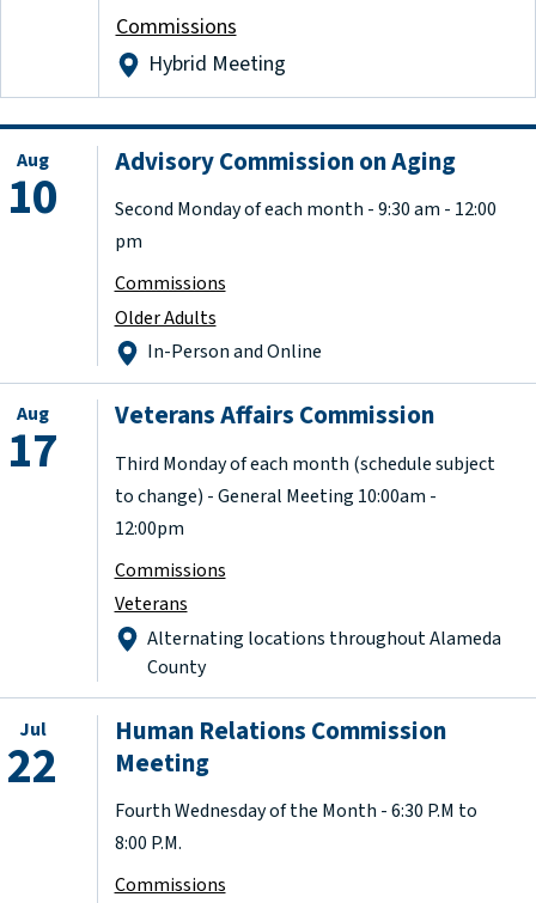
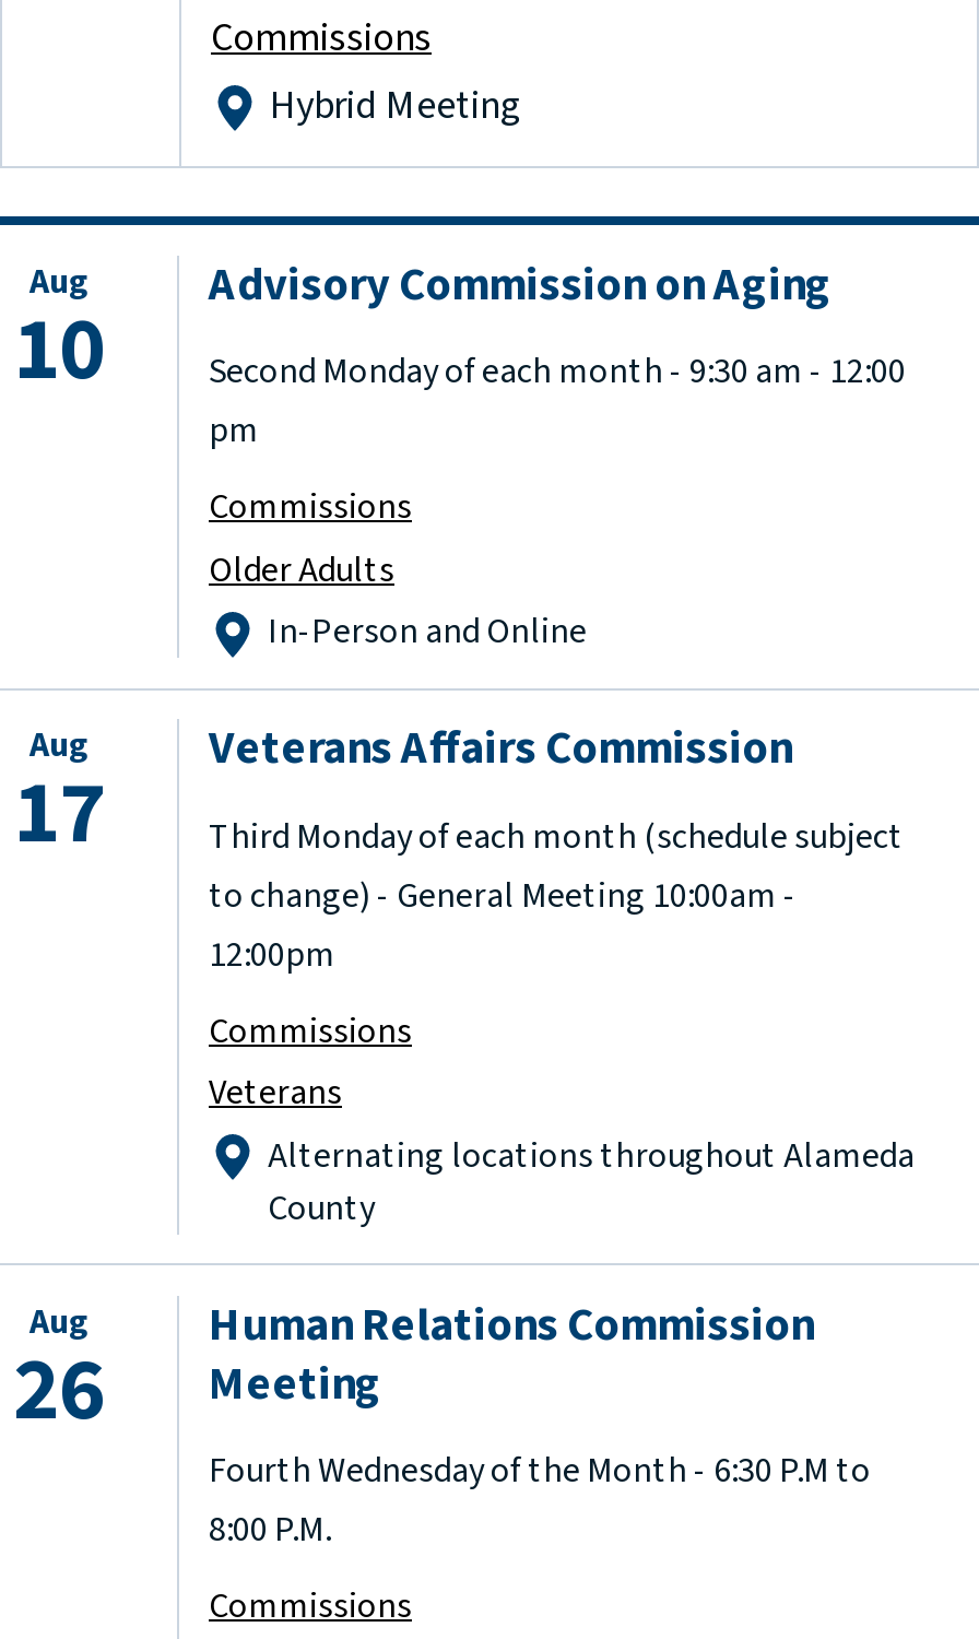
- Jul
- 22
+ Aug
+ 26
